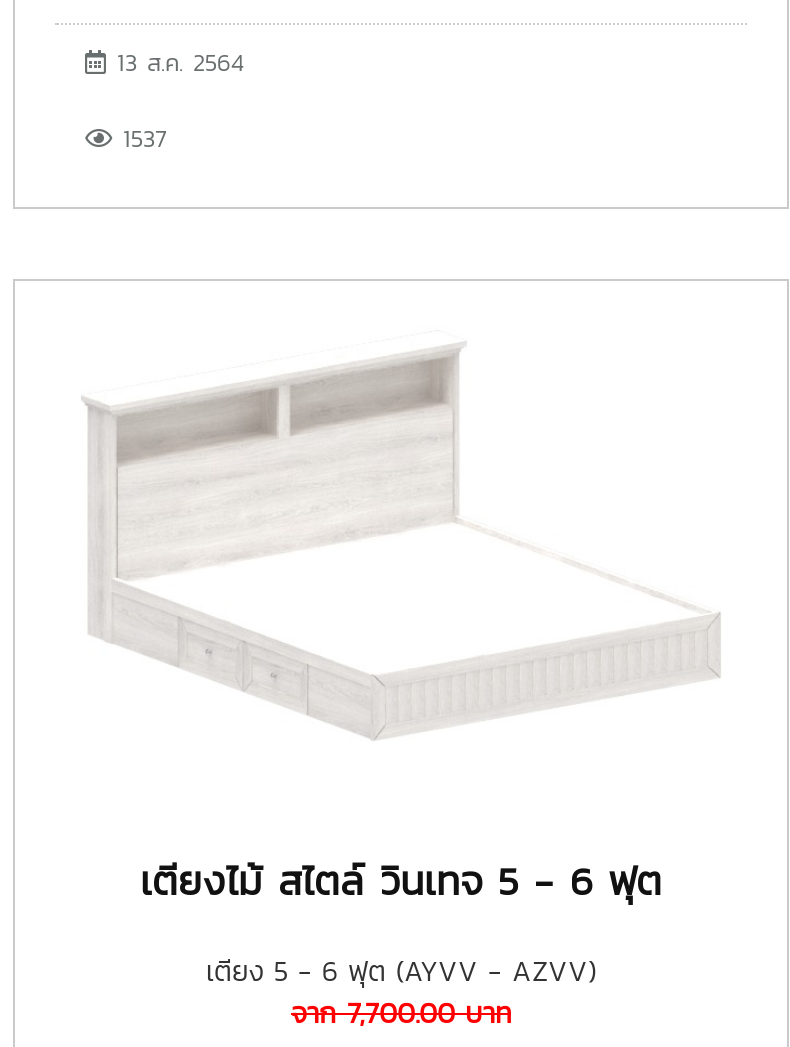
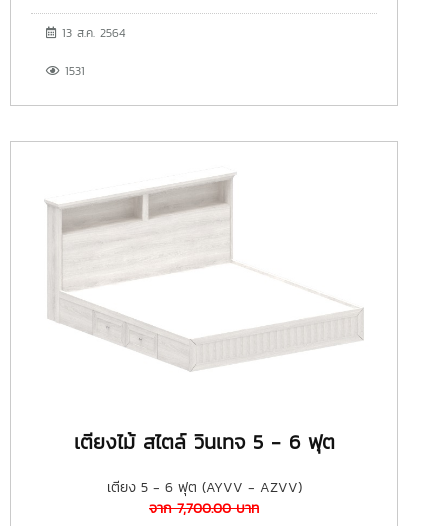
- 1537
+ 1531
